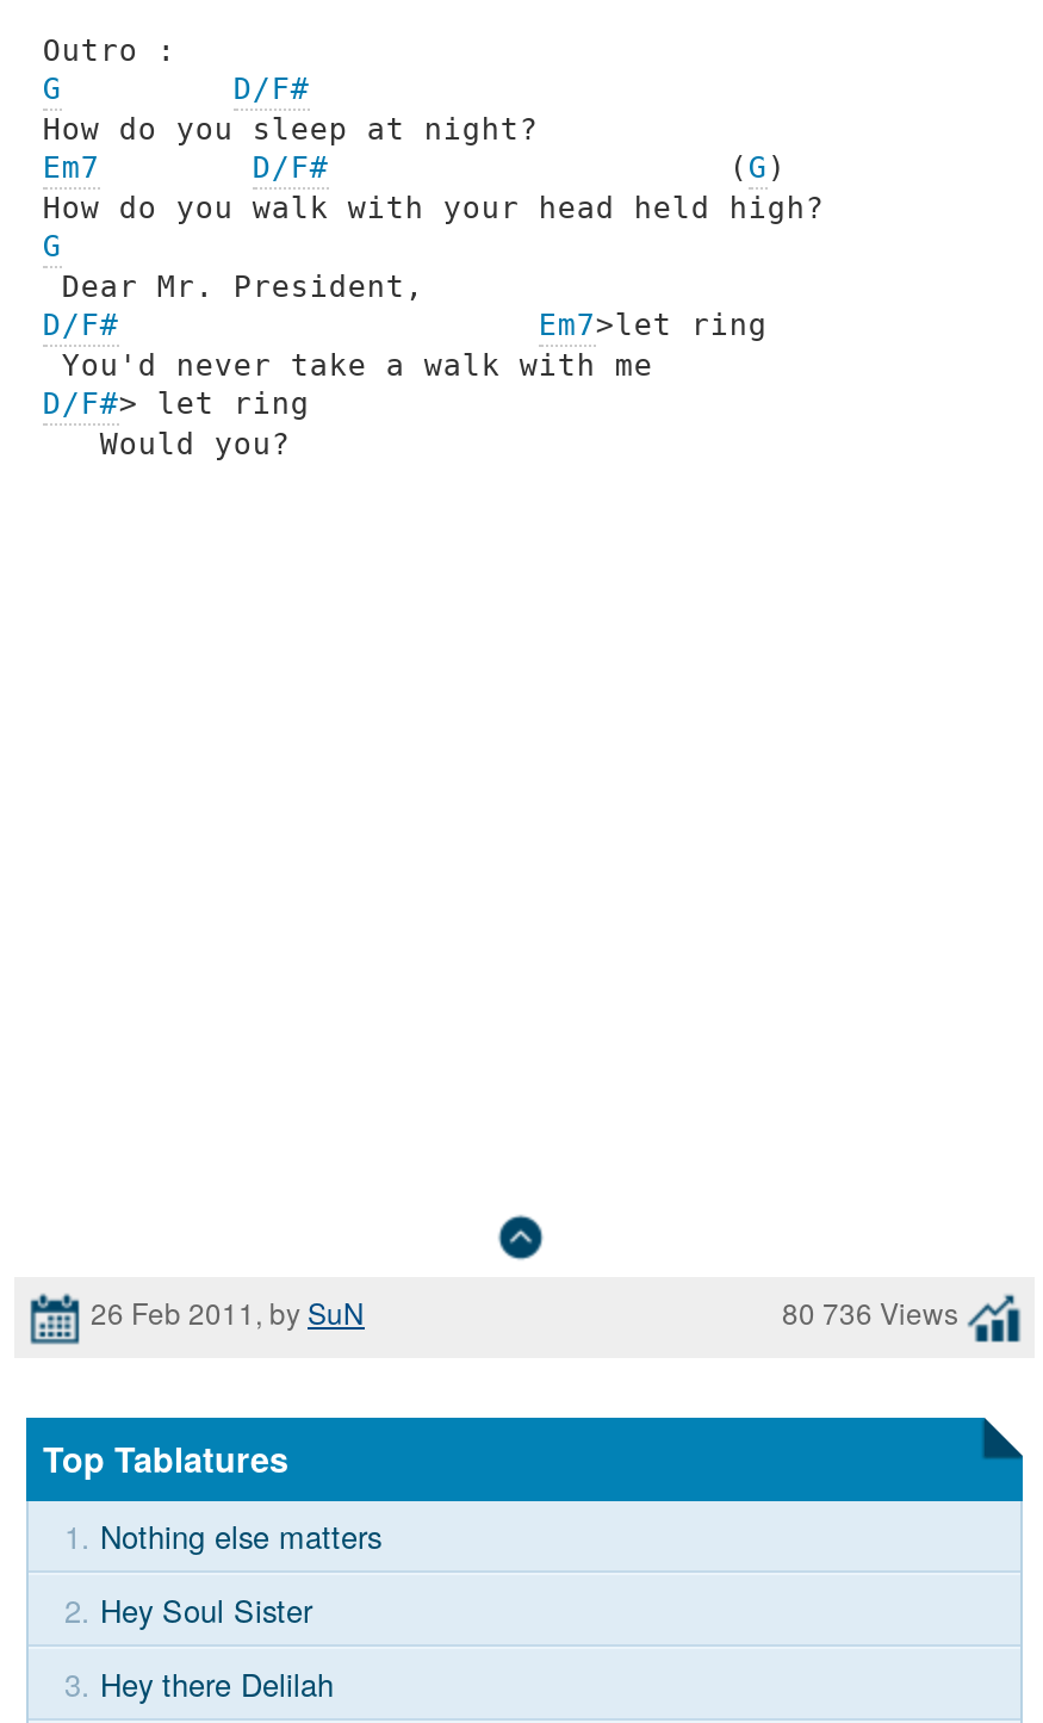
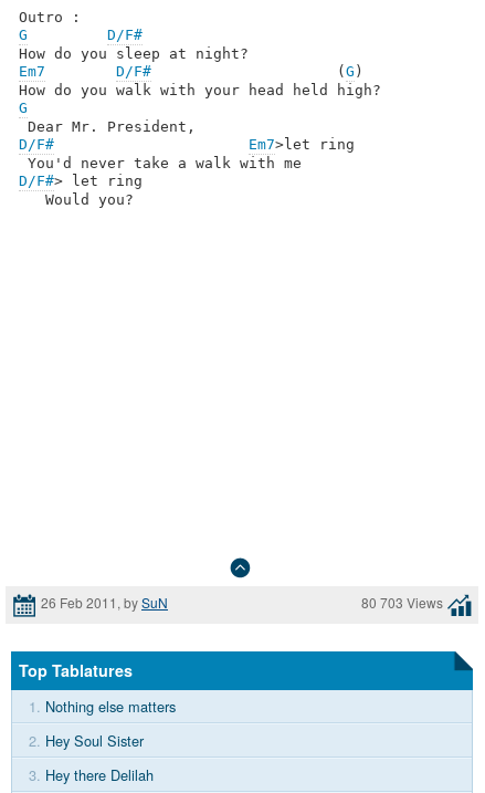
- 80 736 Views
+ 80 703 Views
